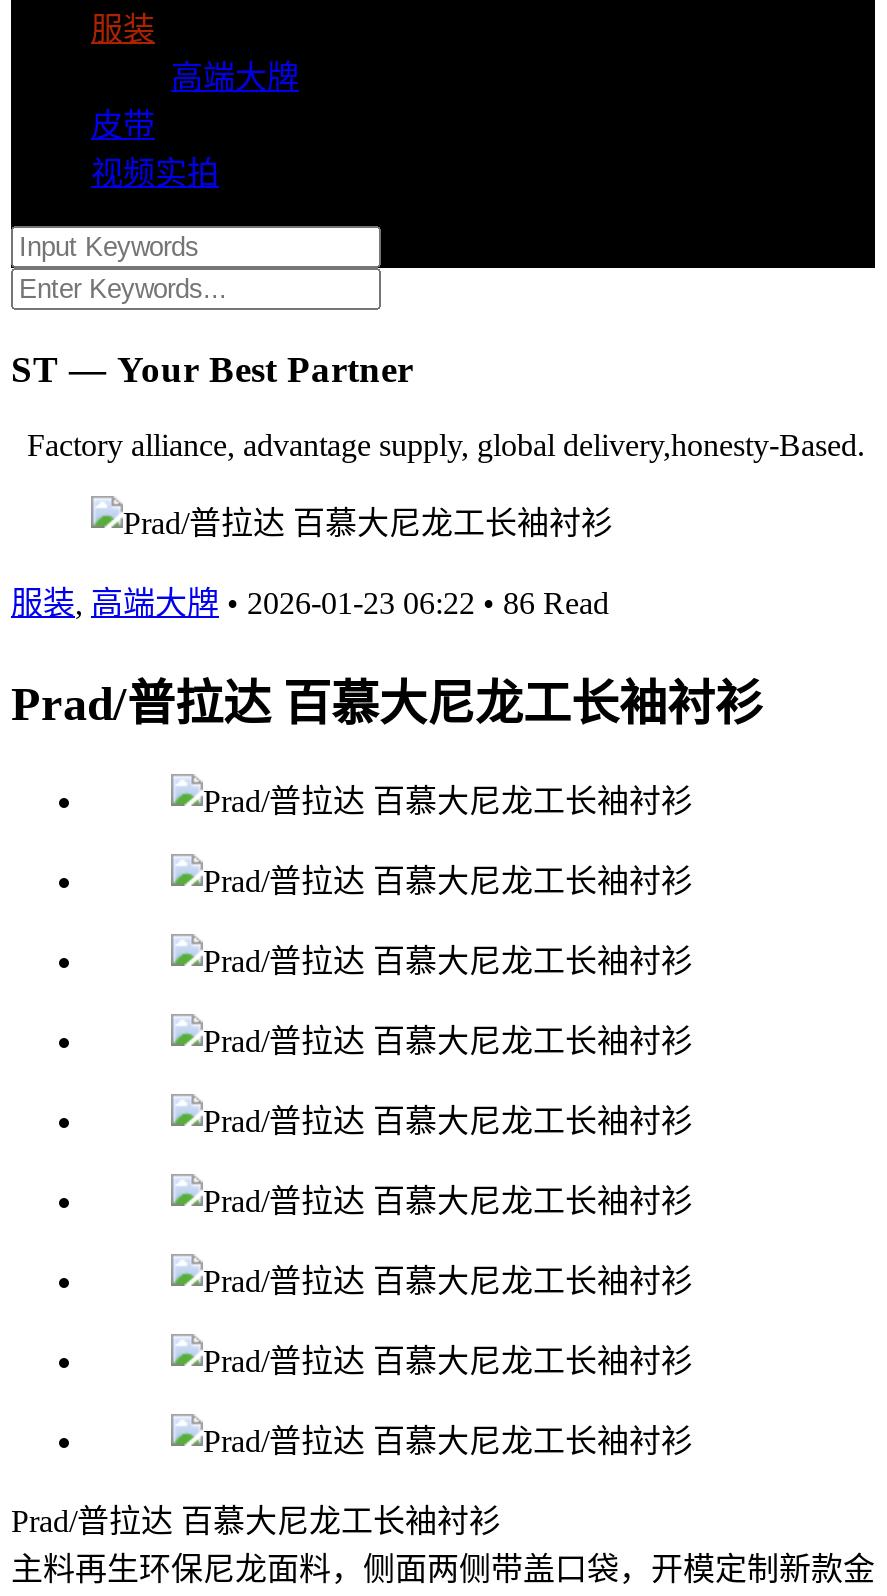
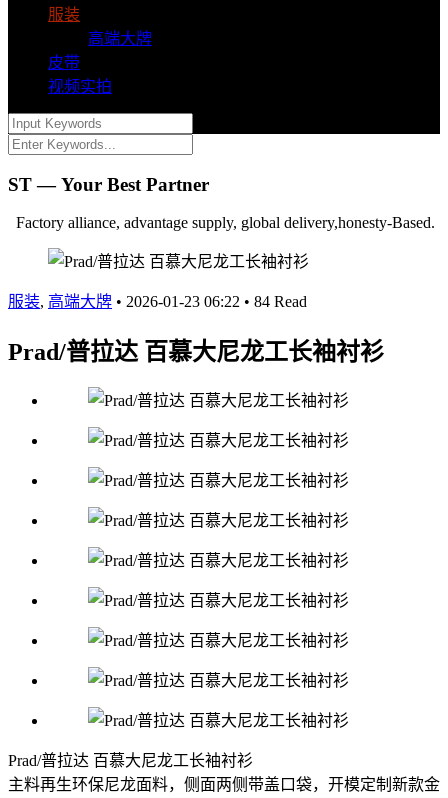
- 服装,高端大牌 • 2026-01-23 06:22 • 86 Read
+ 服装,高端大牌 • 2026-01-23 06:22 • 84 Read
